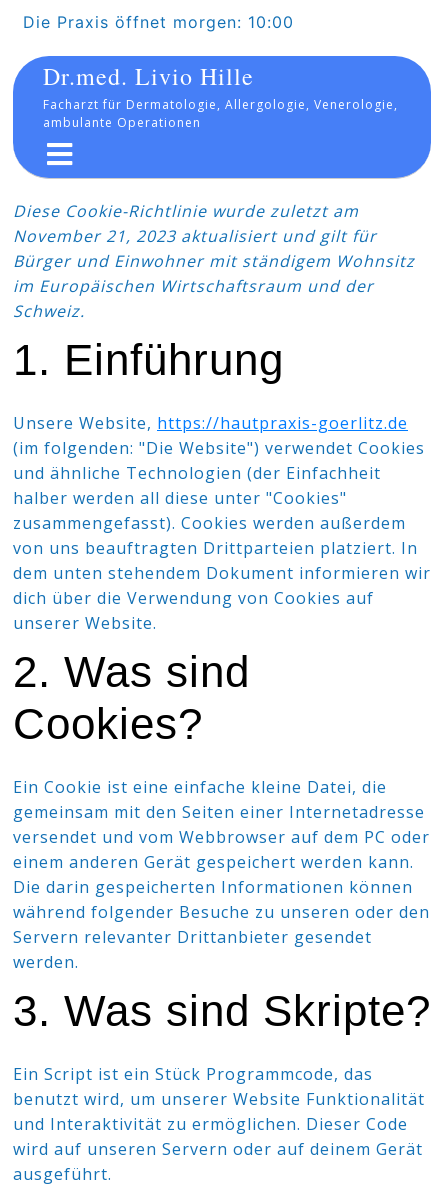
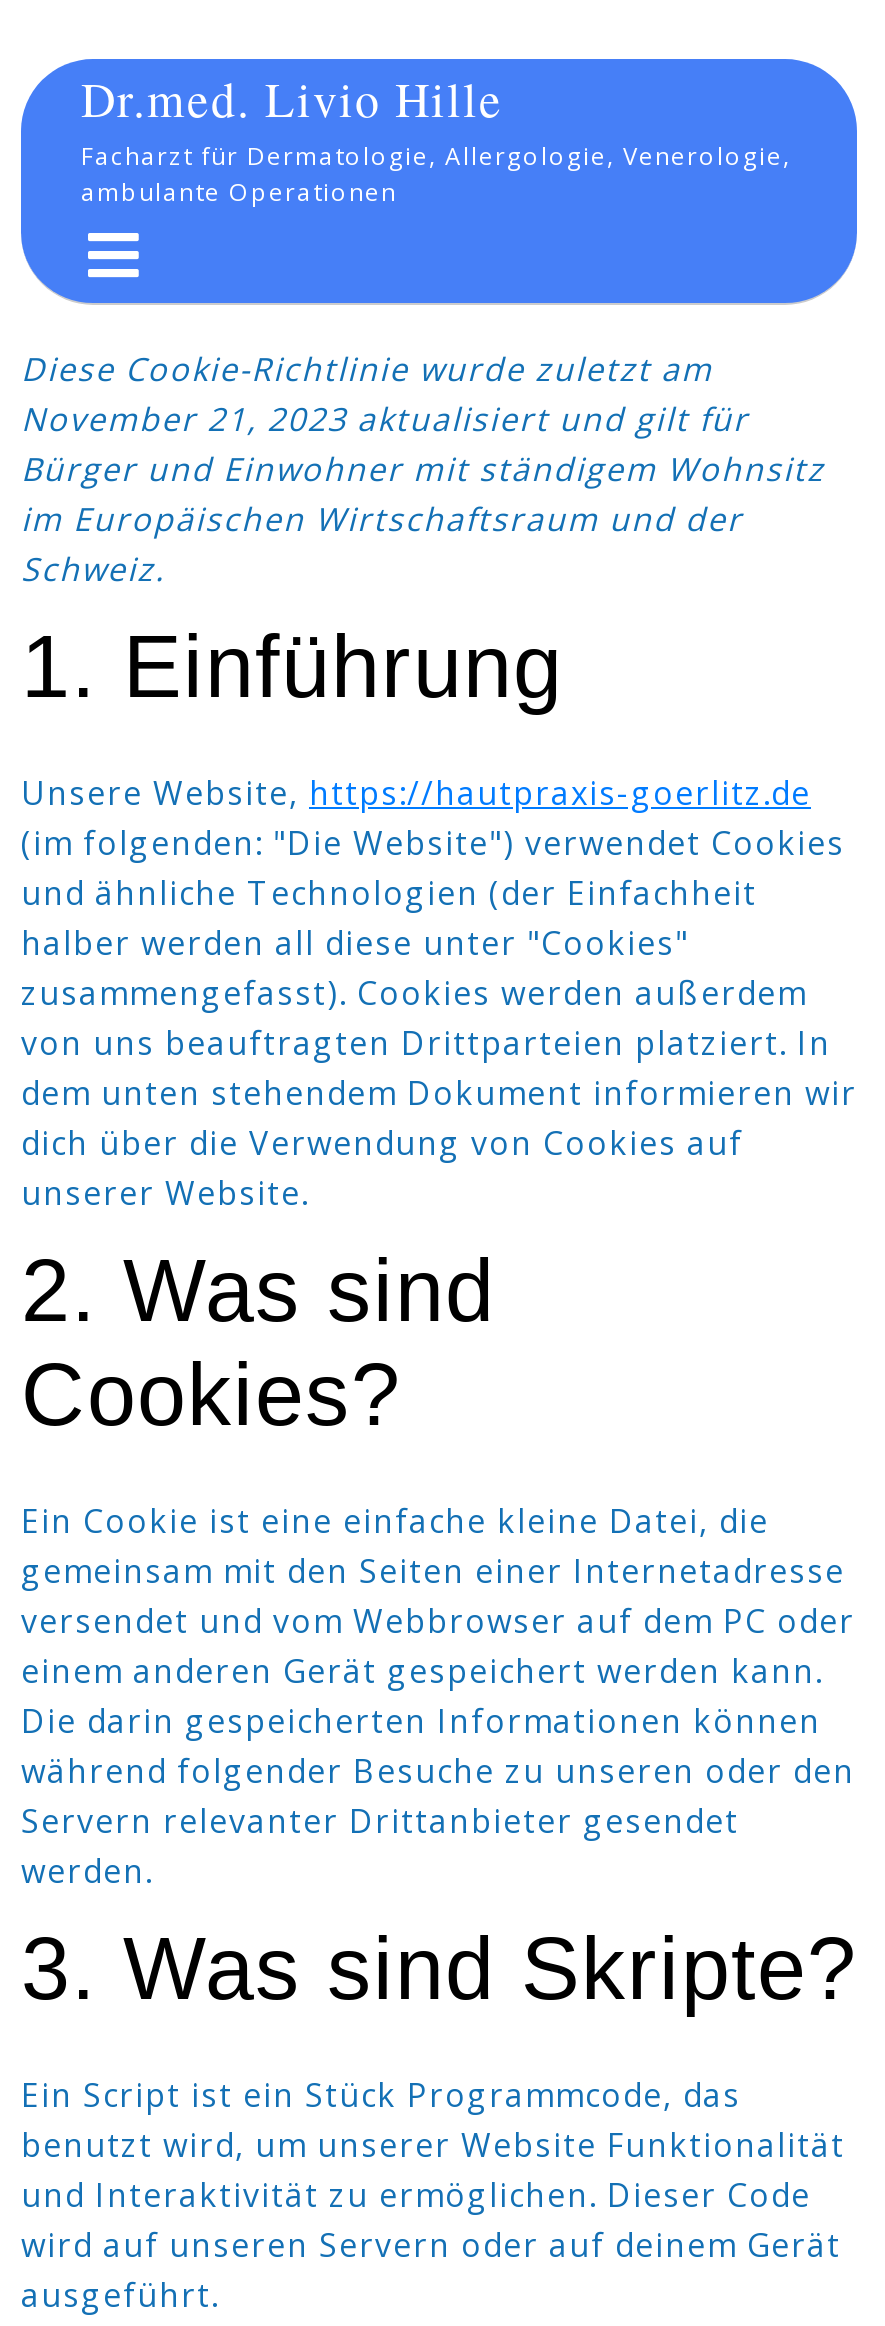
- Die Praxis öffnet morgen: 10:00
